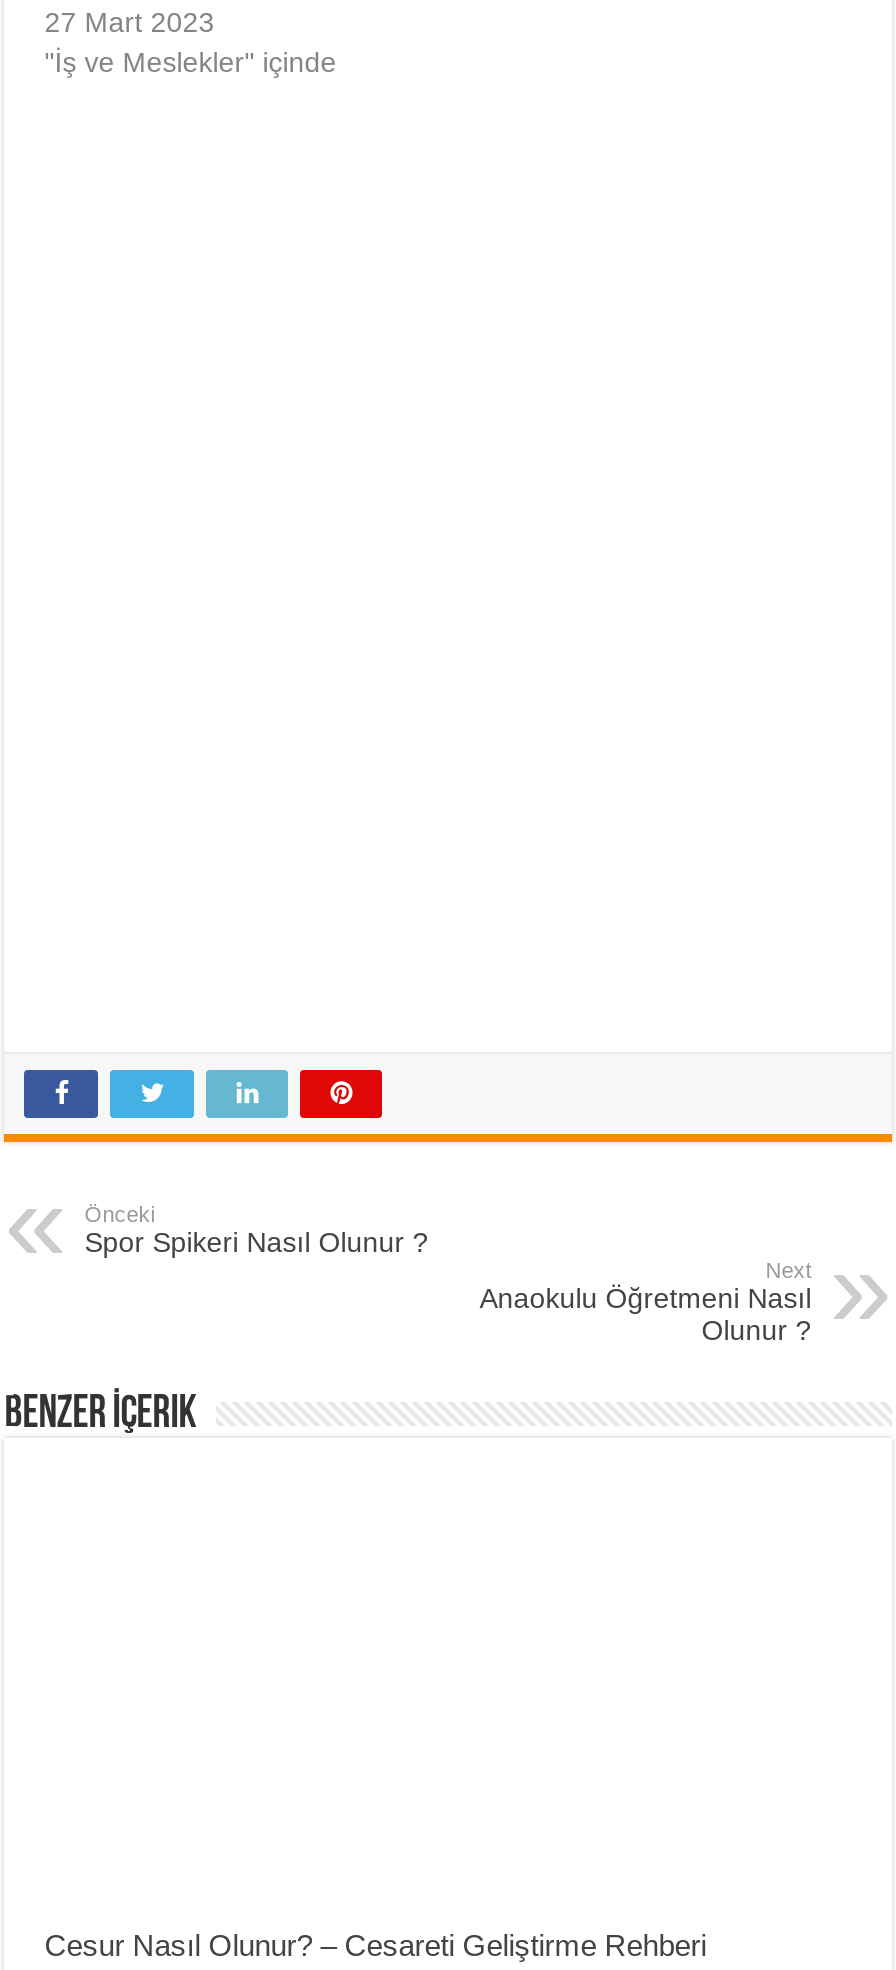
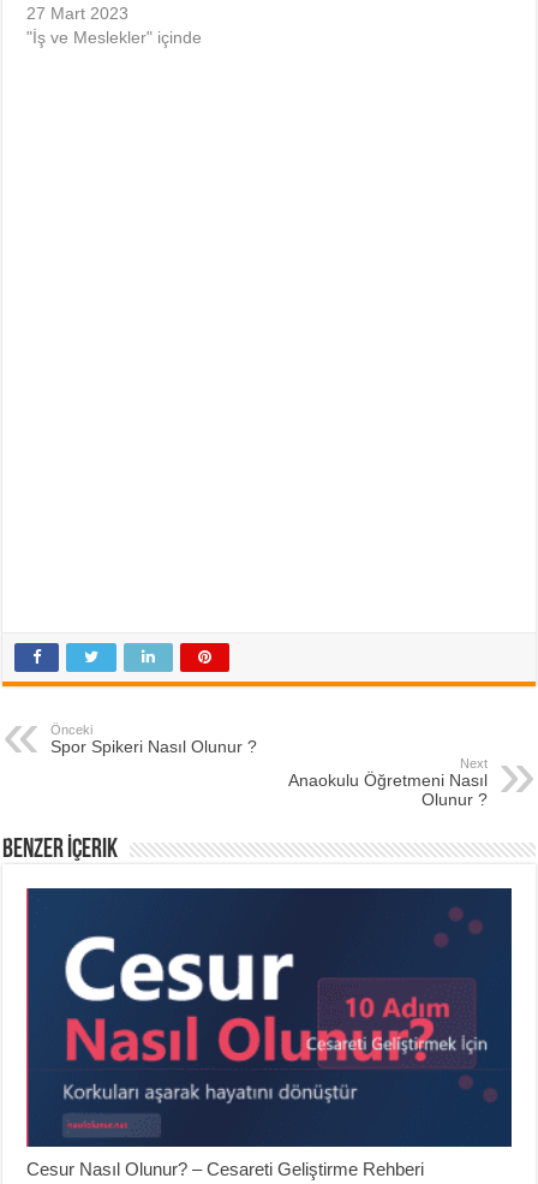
+ [image]
